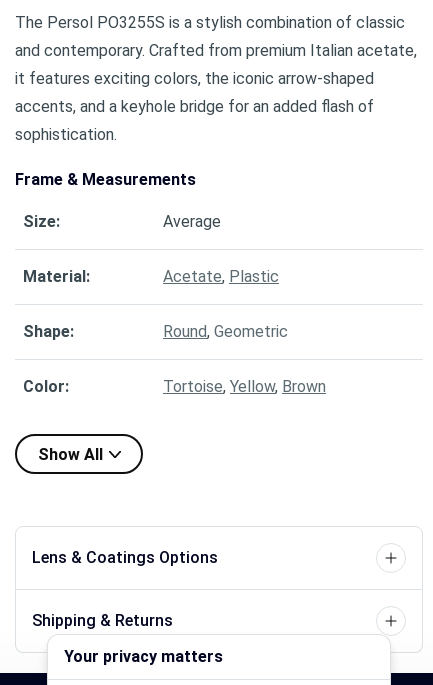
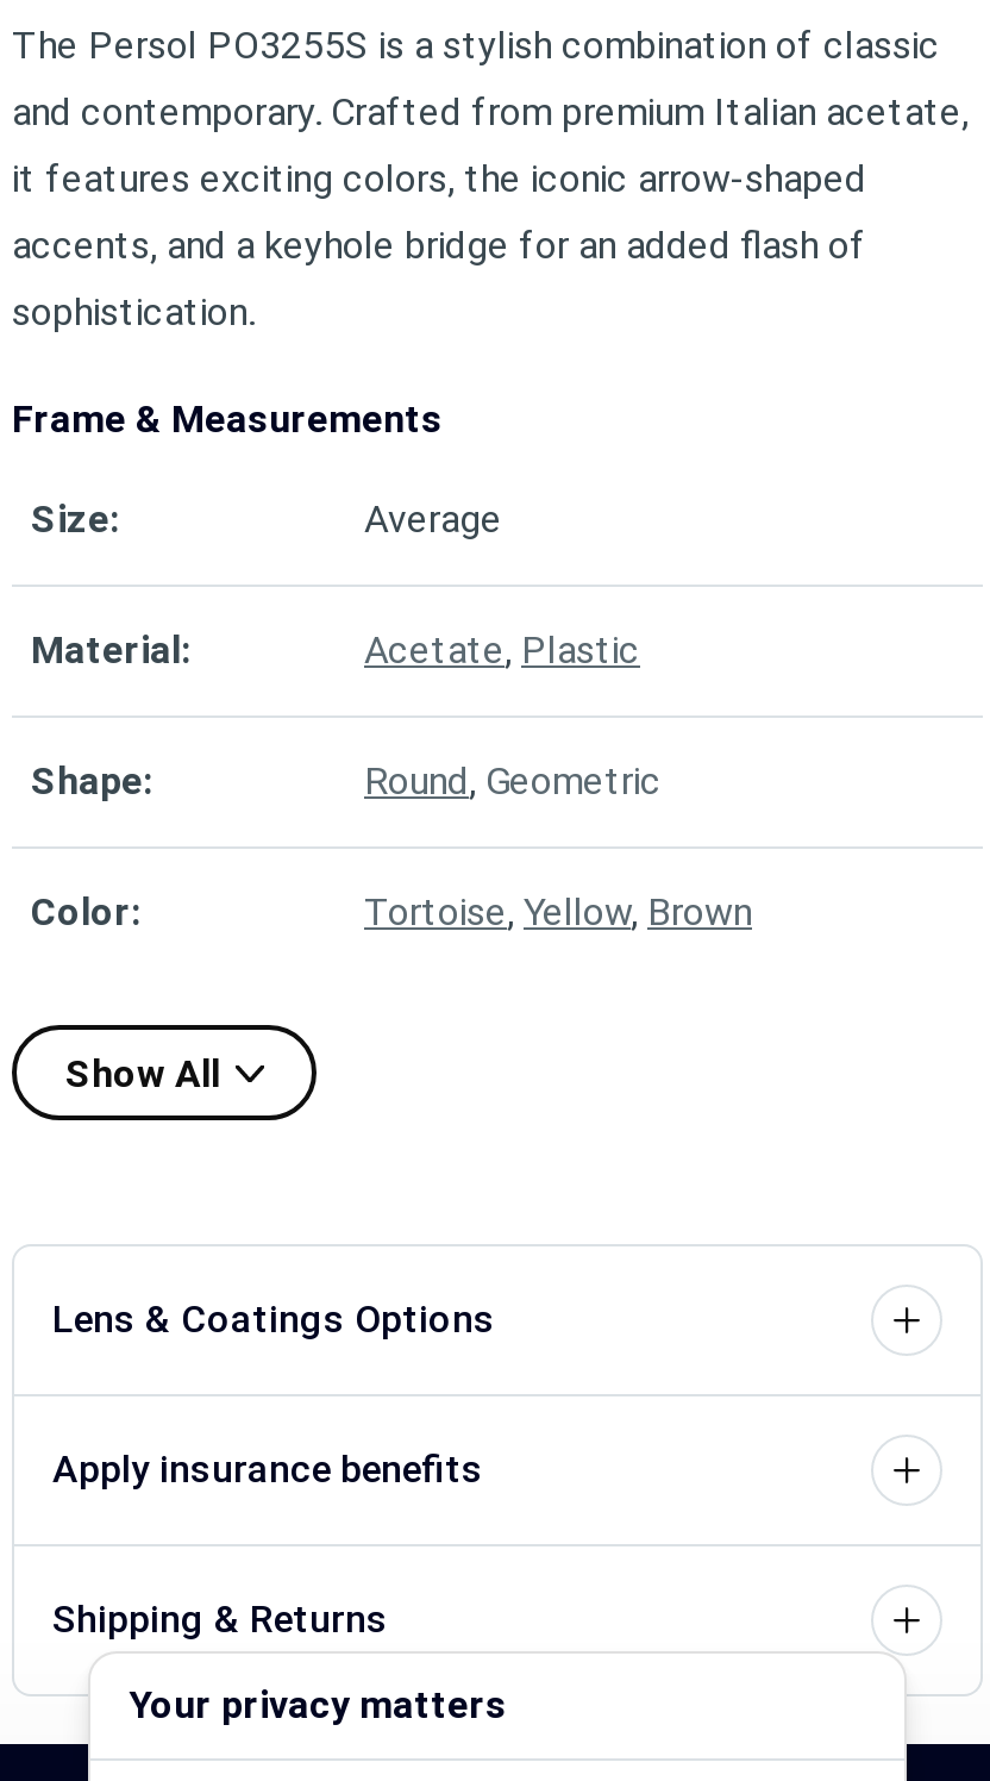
+ Apply insurance benefits
